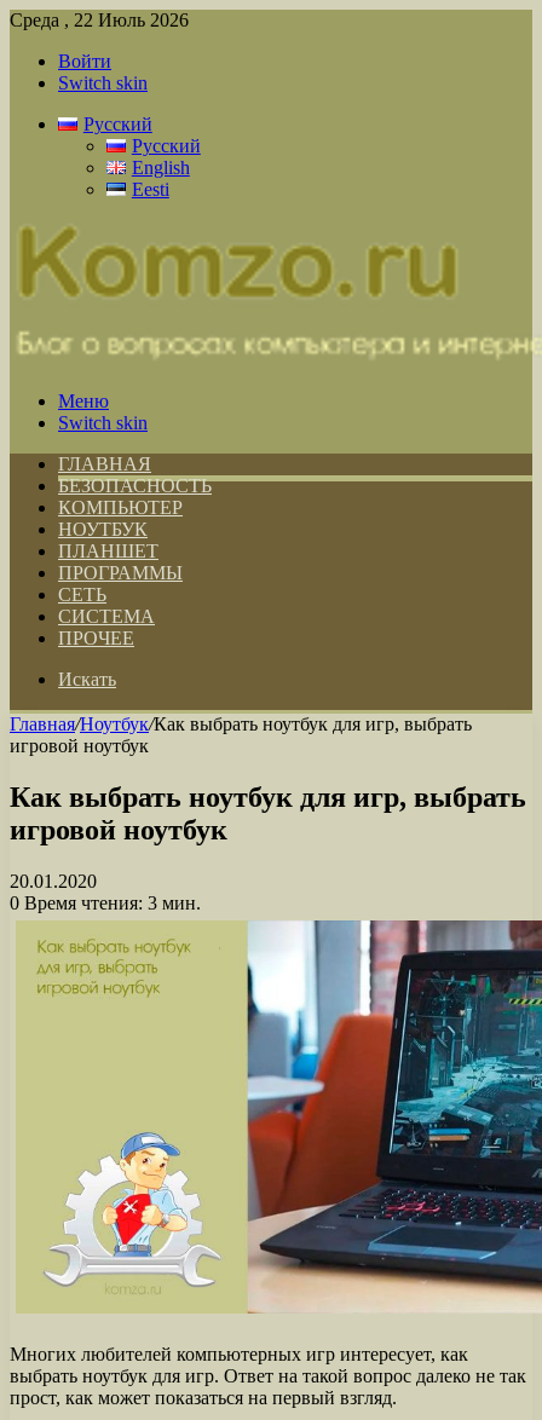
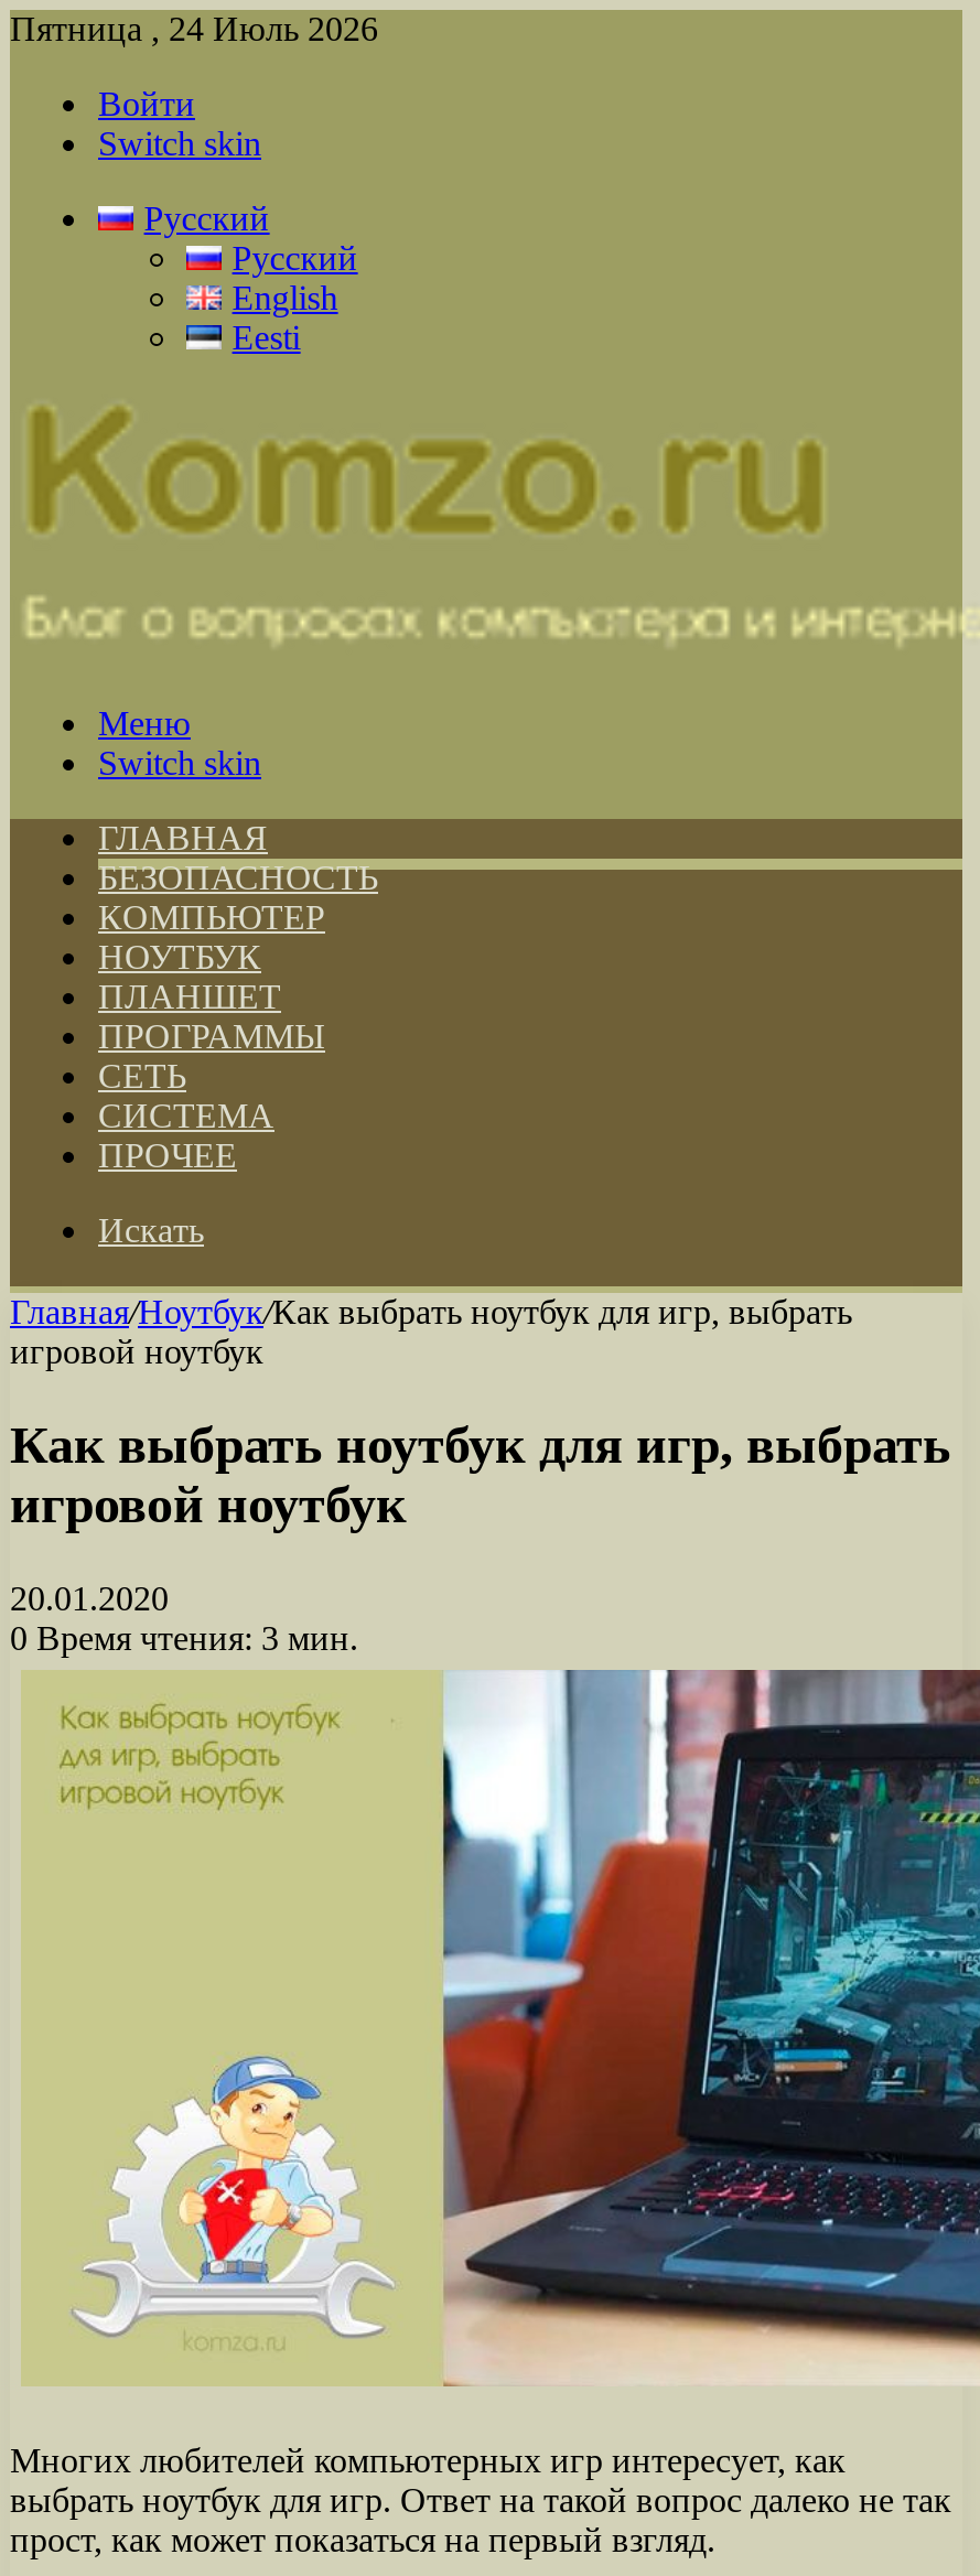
- Среда , 22 Июль 2026
+ Пятница , 24 Июль 2026
